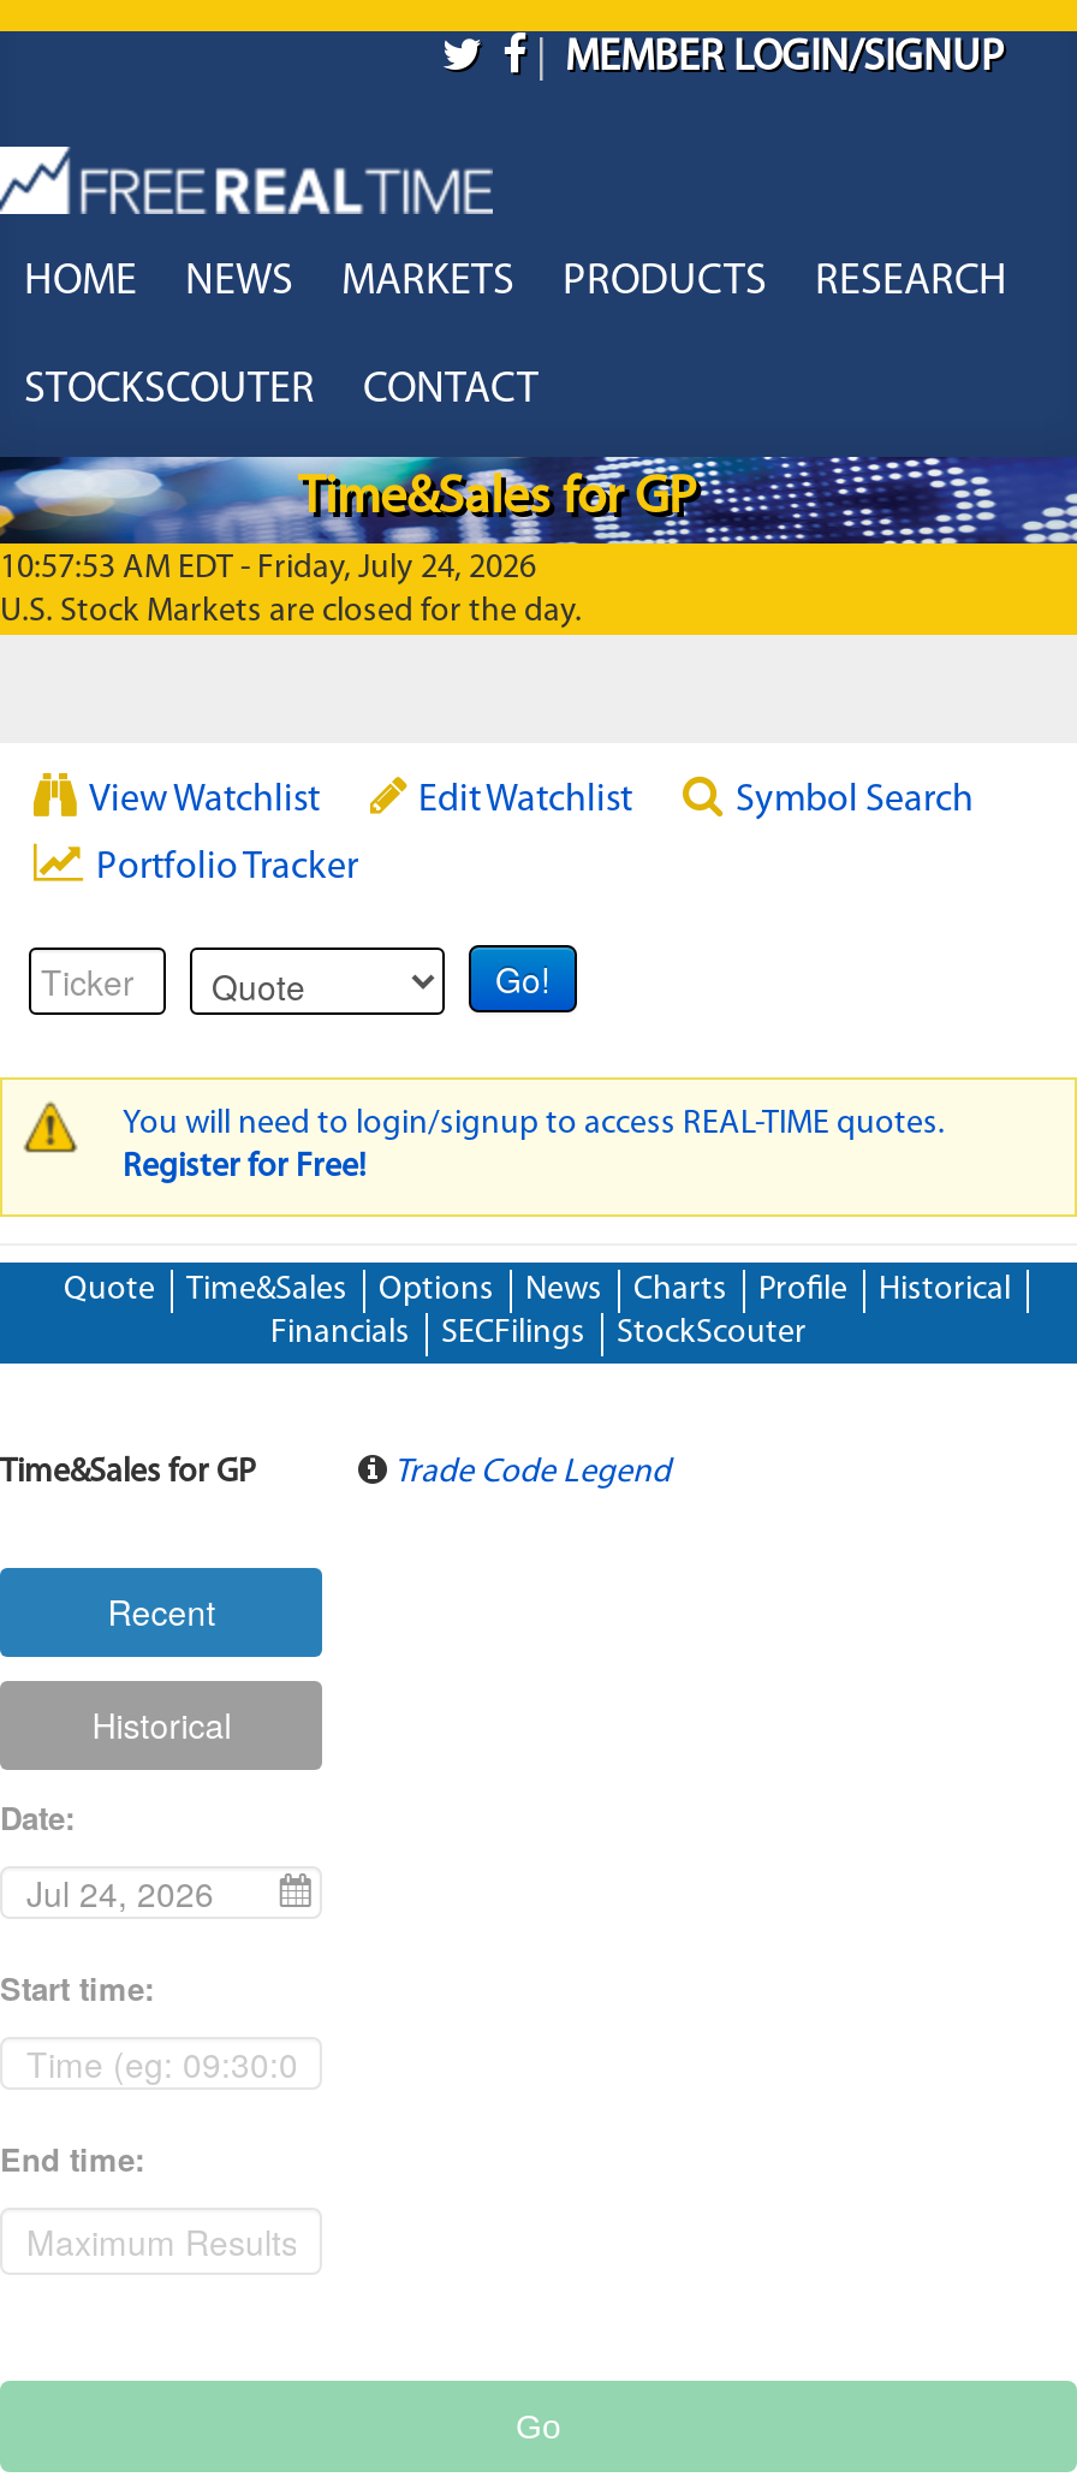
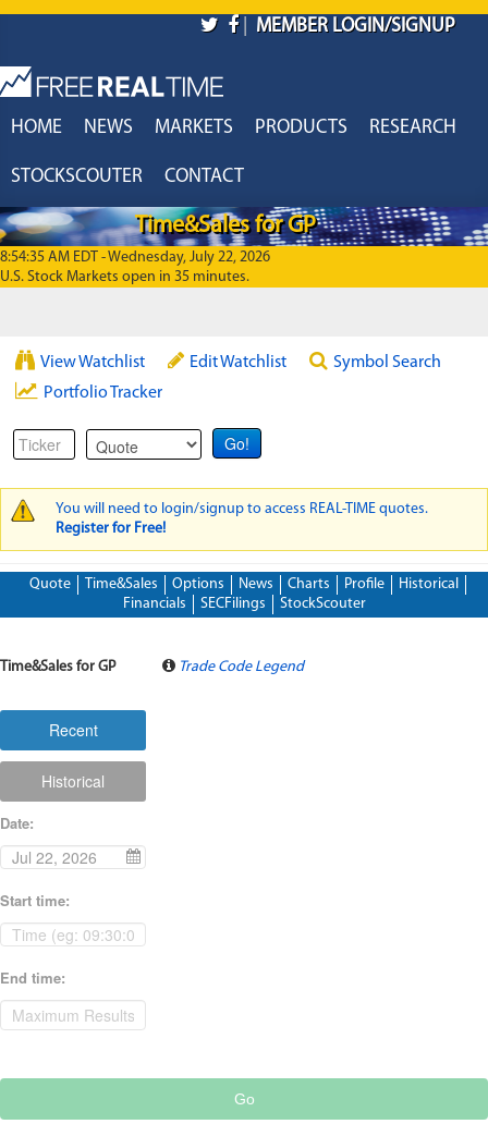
- 10:57:53 AM EDT - Friday, July 24, 2026
- U.S. Stock Markets are closed for the day.
+ 8:54:35 AM EDT - Wednesday, July 22, 2026
+ U.S. Stock Markets open in 35 minutes.
